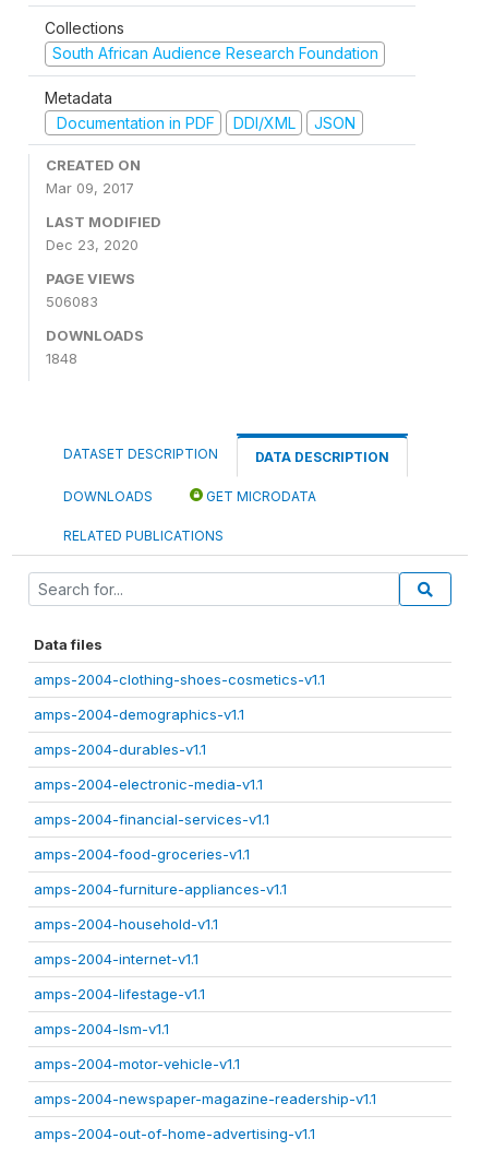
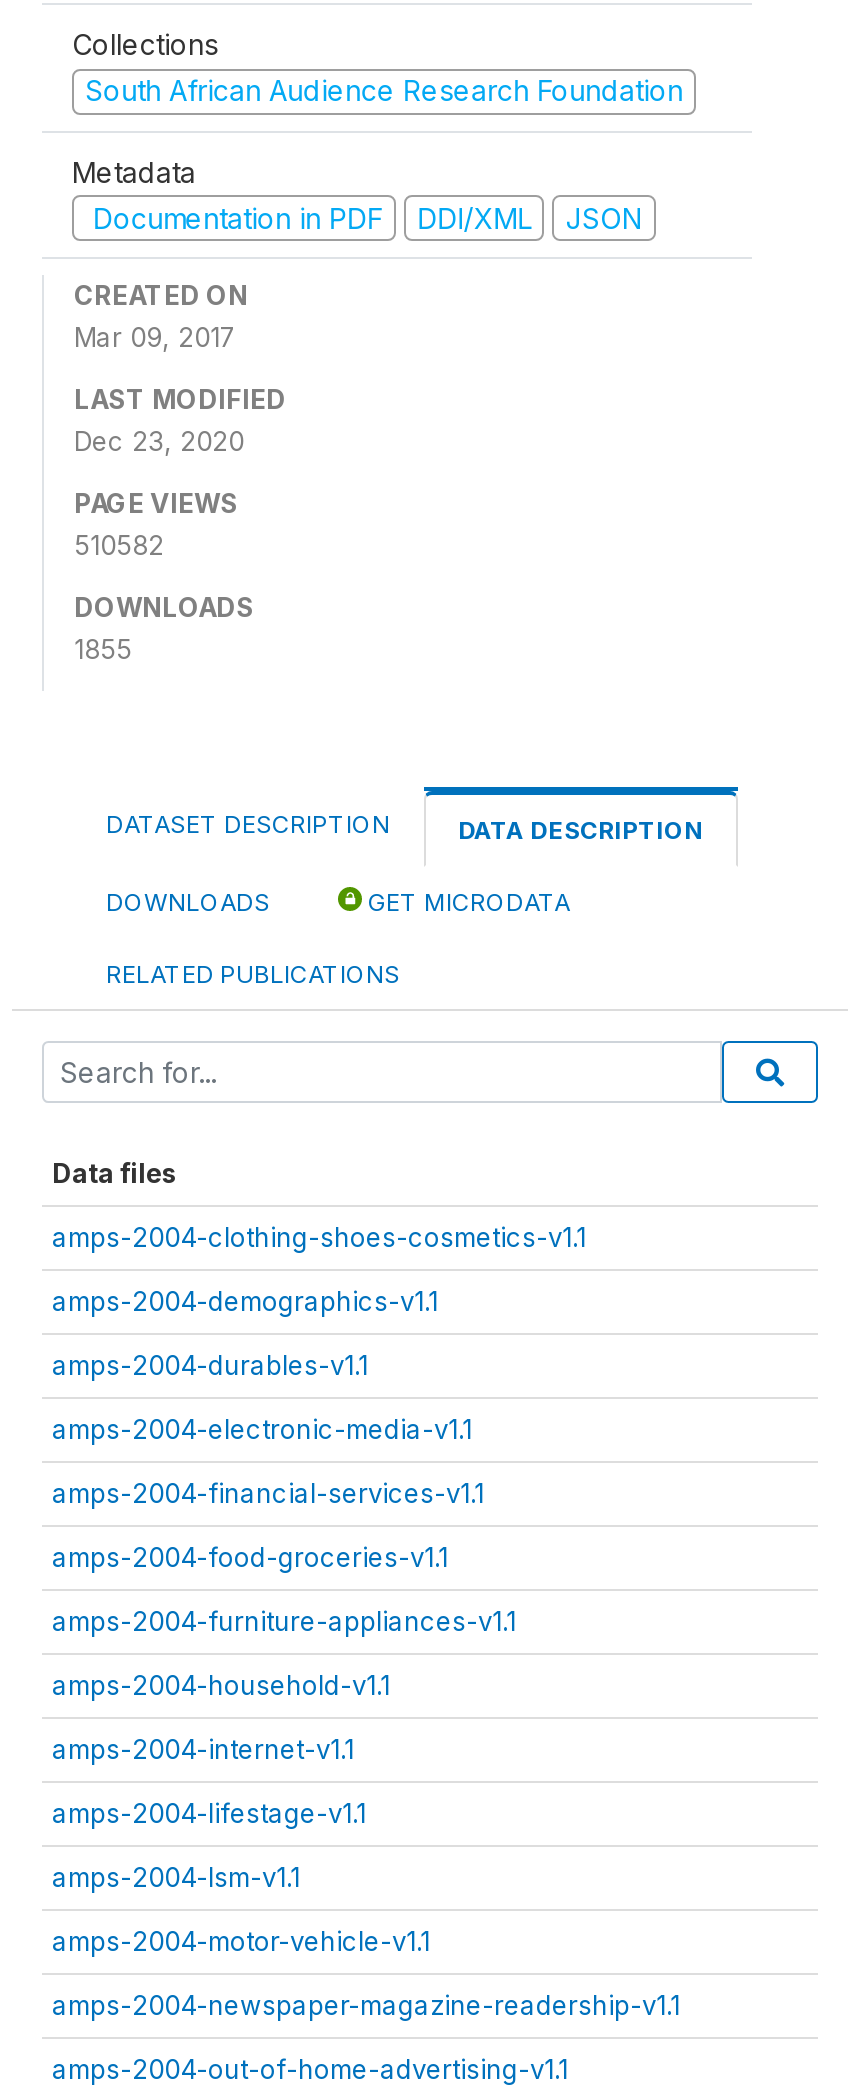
- 506083
+ 510582

- 1848
+ 1855
